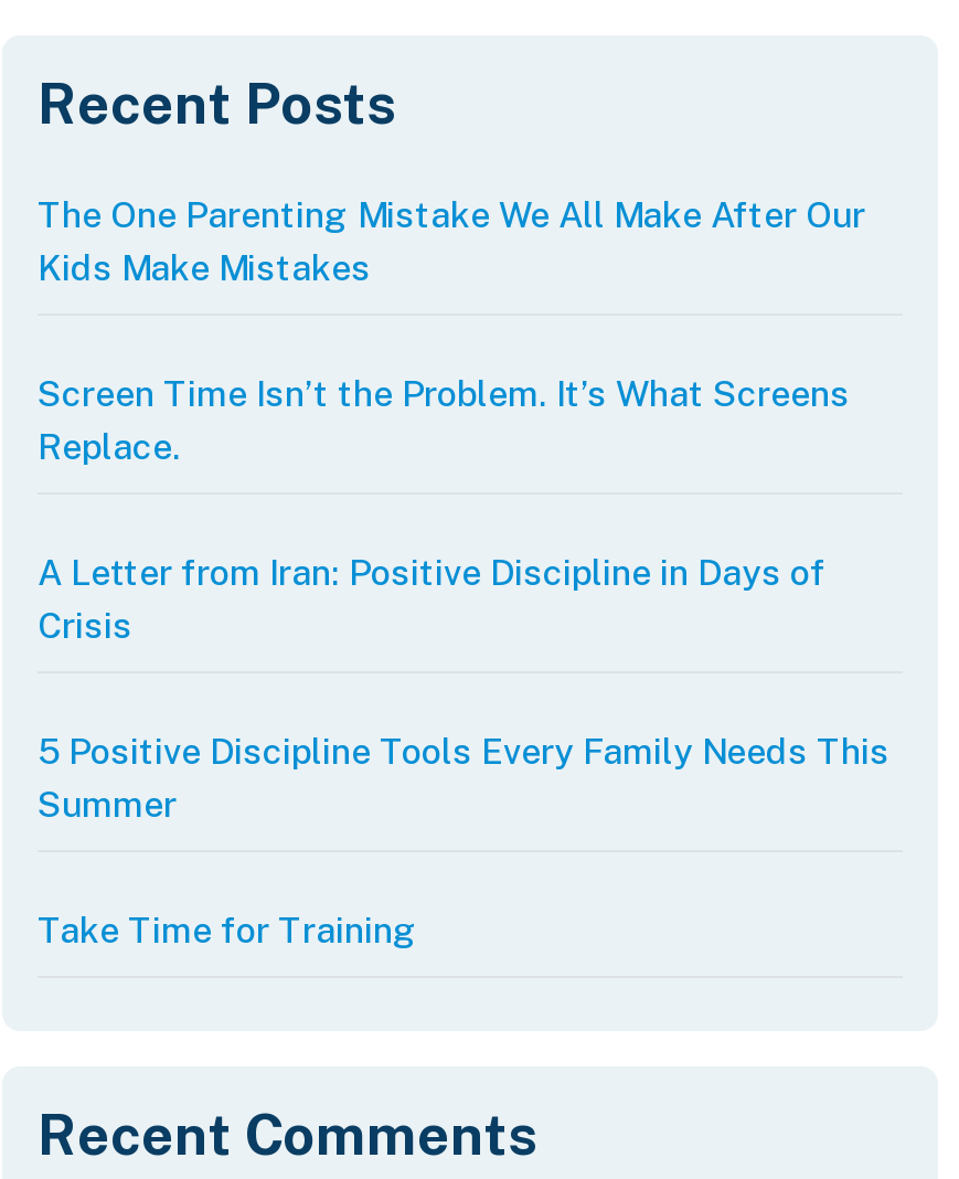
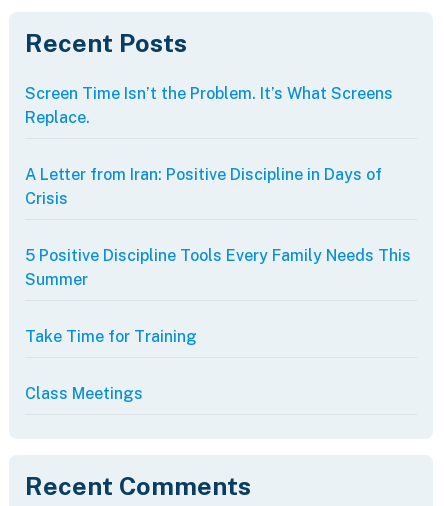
- The One Parenting Mistake We All Make After Our
- Kids Make Mistakes

moved up: Screen Time Isn’t the Problem. It’s What Screens | Replace. | A Letter from Iran: Positive Discipline in Days of | Crisis | 5 Positive Discipline Tools Every Family Needs This | Summer | Take Time for Training

+ Class Meetings
